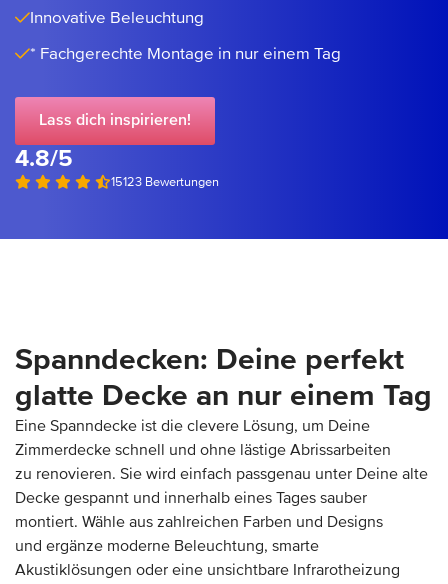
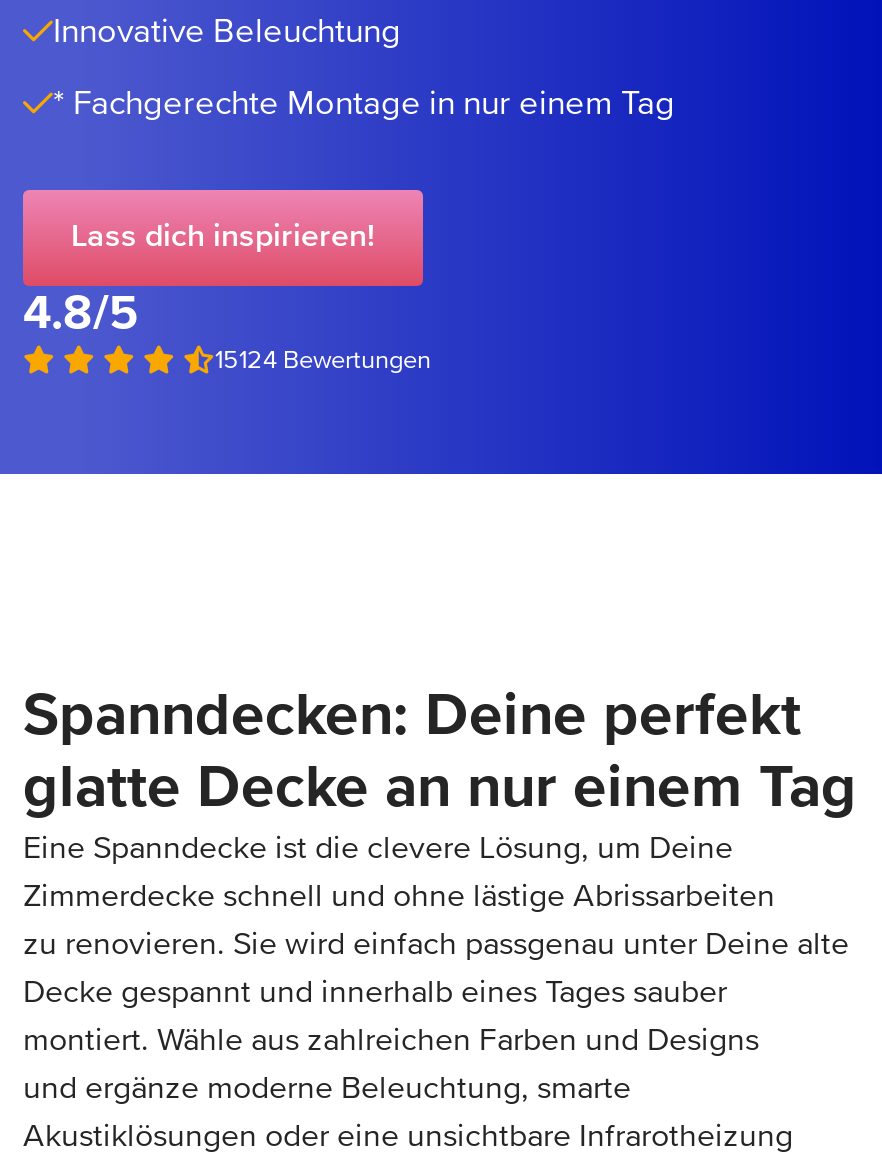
- 15123 Bewertungen
+ 15124 Bewertungen
